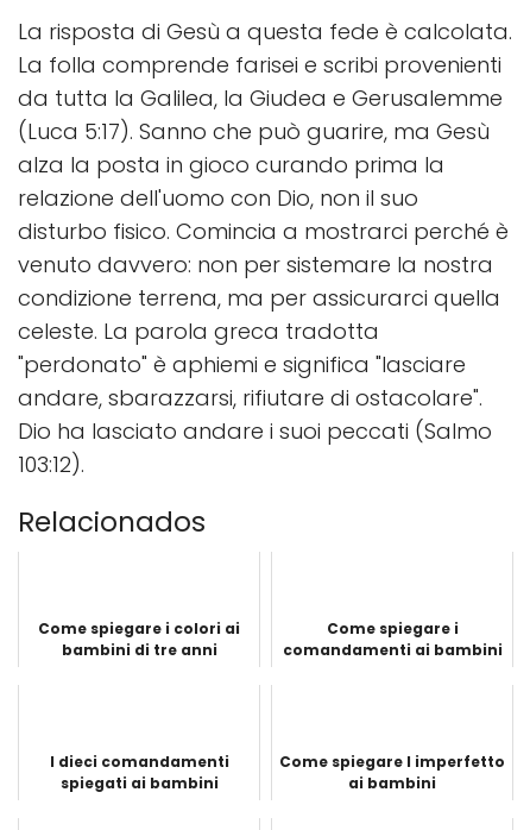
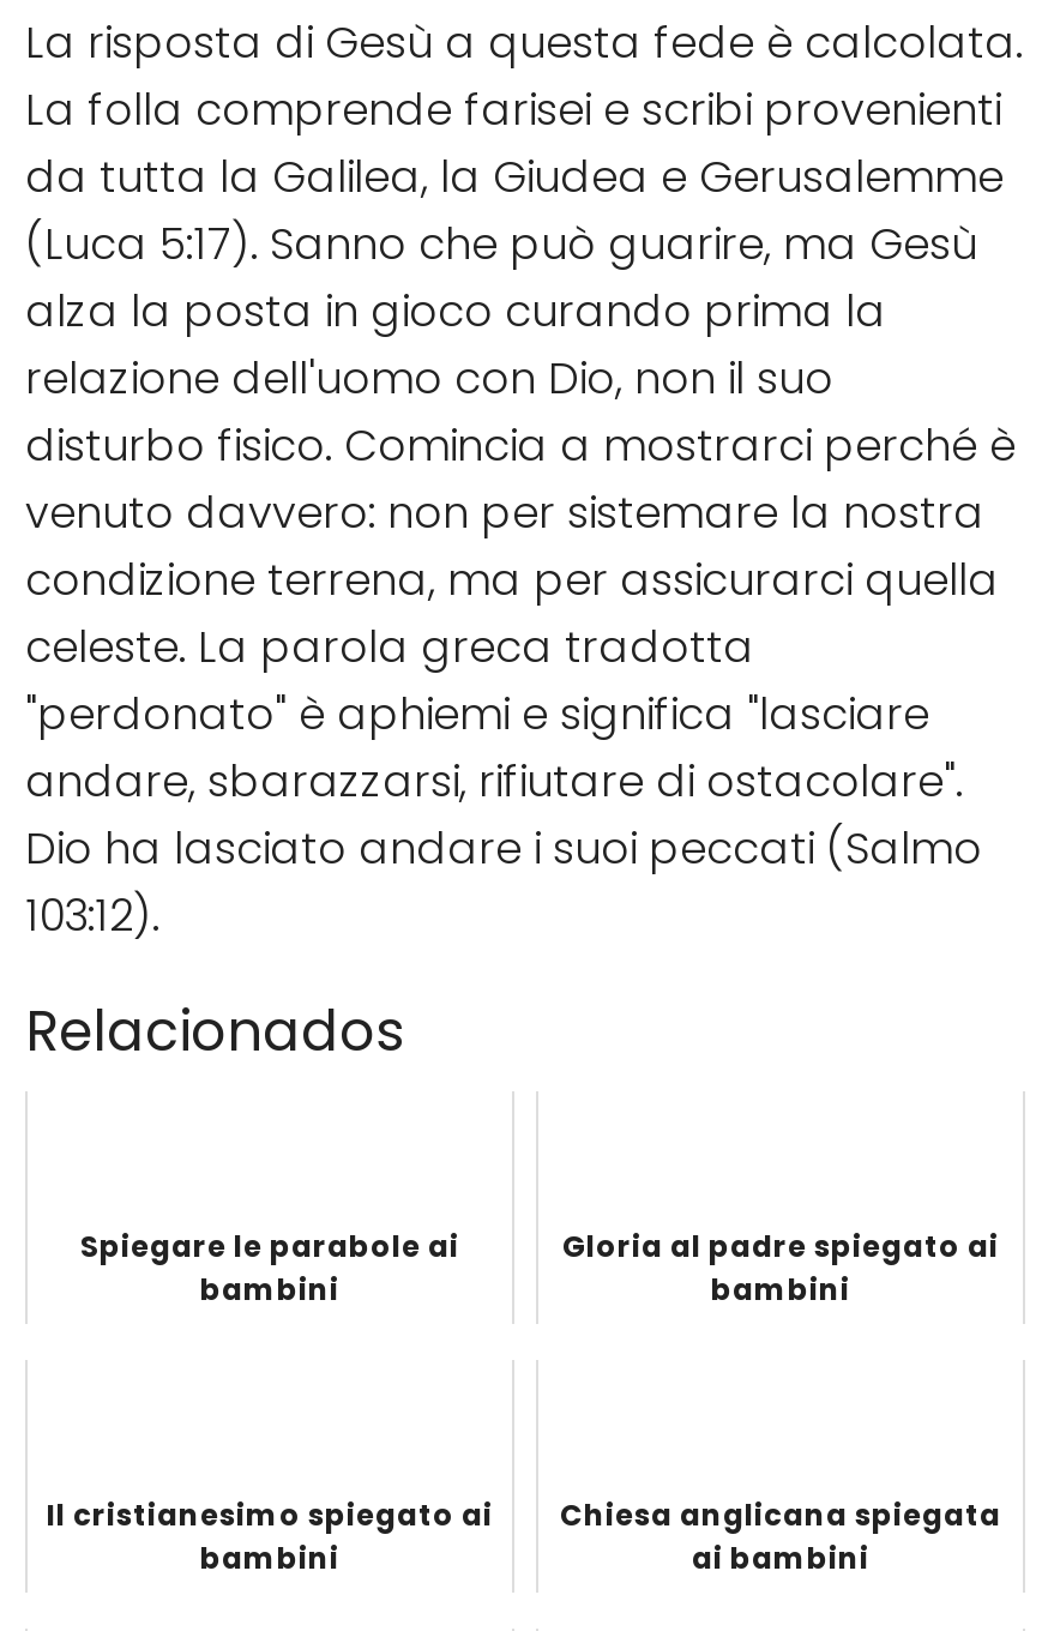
- Come spiegare i colori ai
- bambini di tre anni
+ Spiegare le parabole ai
+ bambini

- Come spiegare i
- comandamenti ai bambini
+ Gloria al padre spiegato ai
+ bambini

- I dieci comandamenti
- spiegati ai bambini
+ Il cristianesimo spiegato ai
+ bambini

- Come spiegare l imperfetto
+ Chiesa anglicana spiegata
